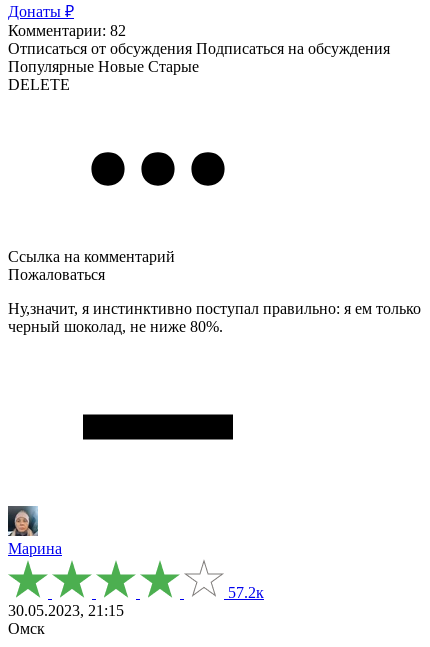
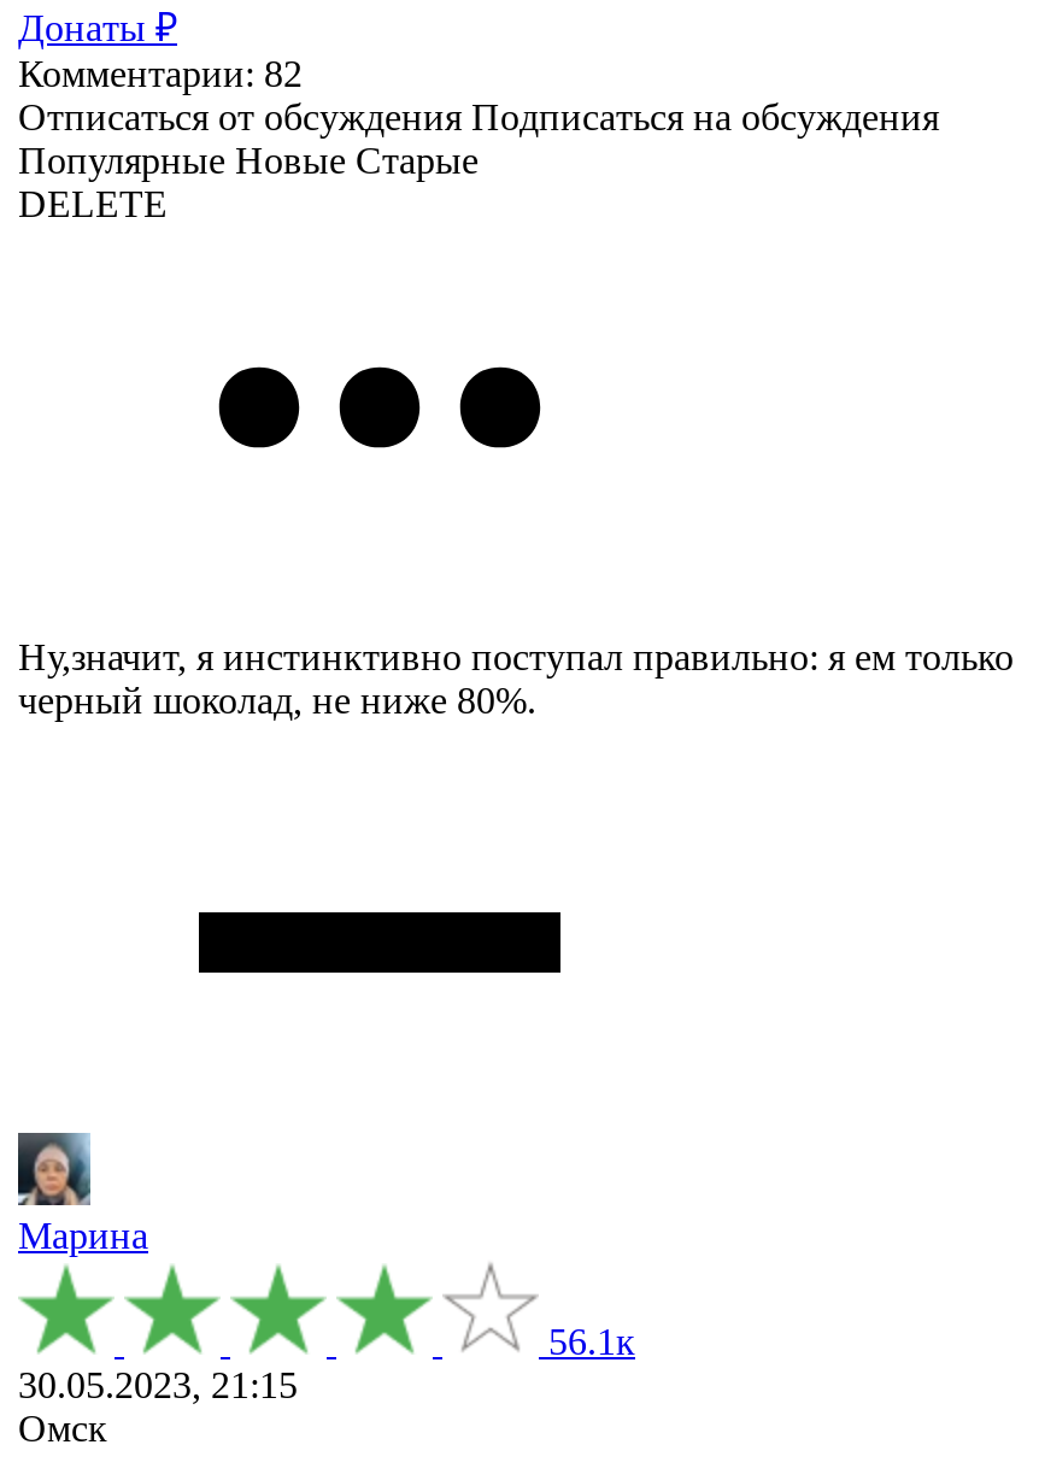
- Ссылка на комментарий
- Пожаловаться

- 57.2к
+ 56.1к
